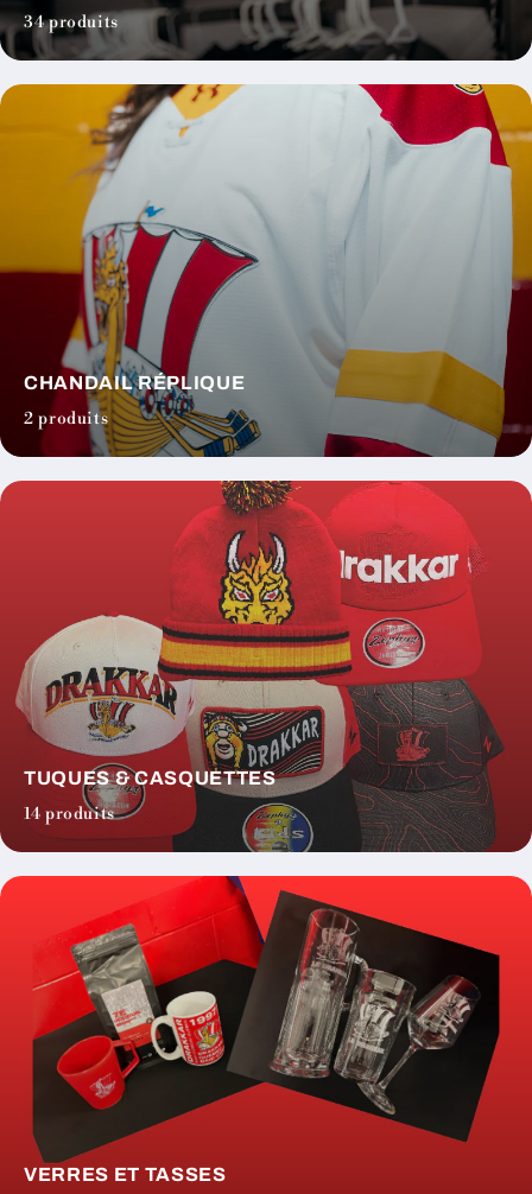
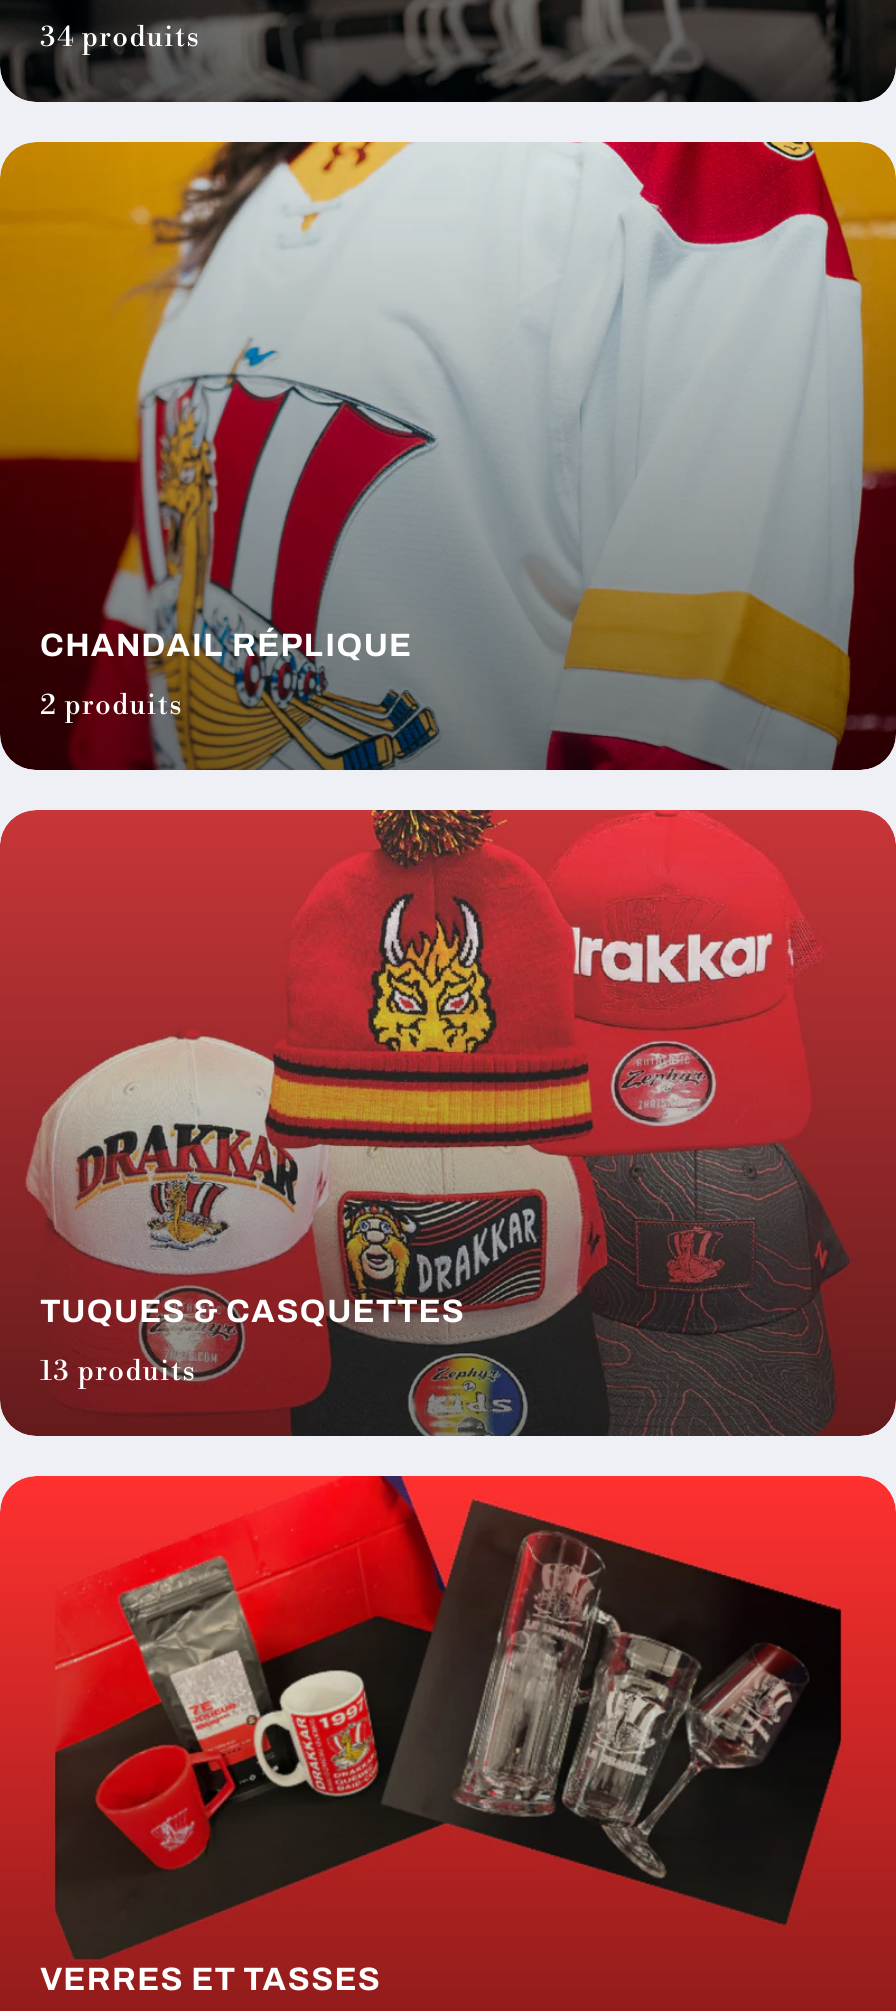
- 14 produits
+ 13 produits
